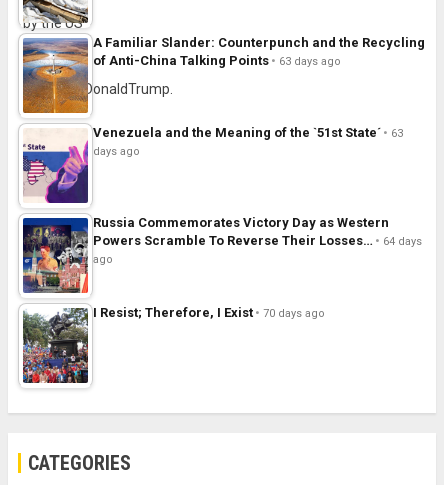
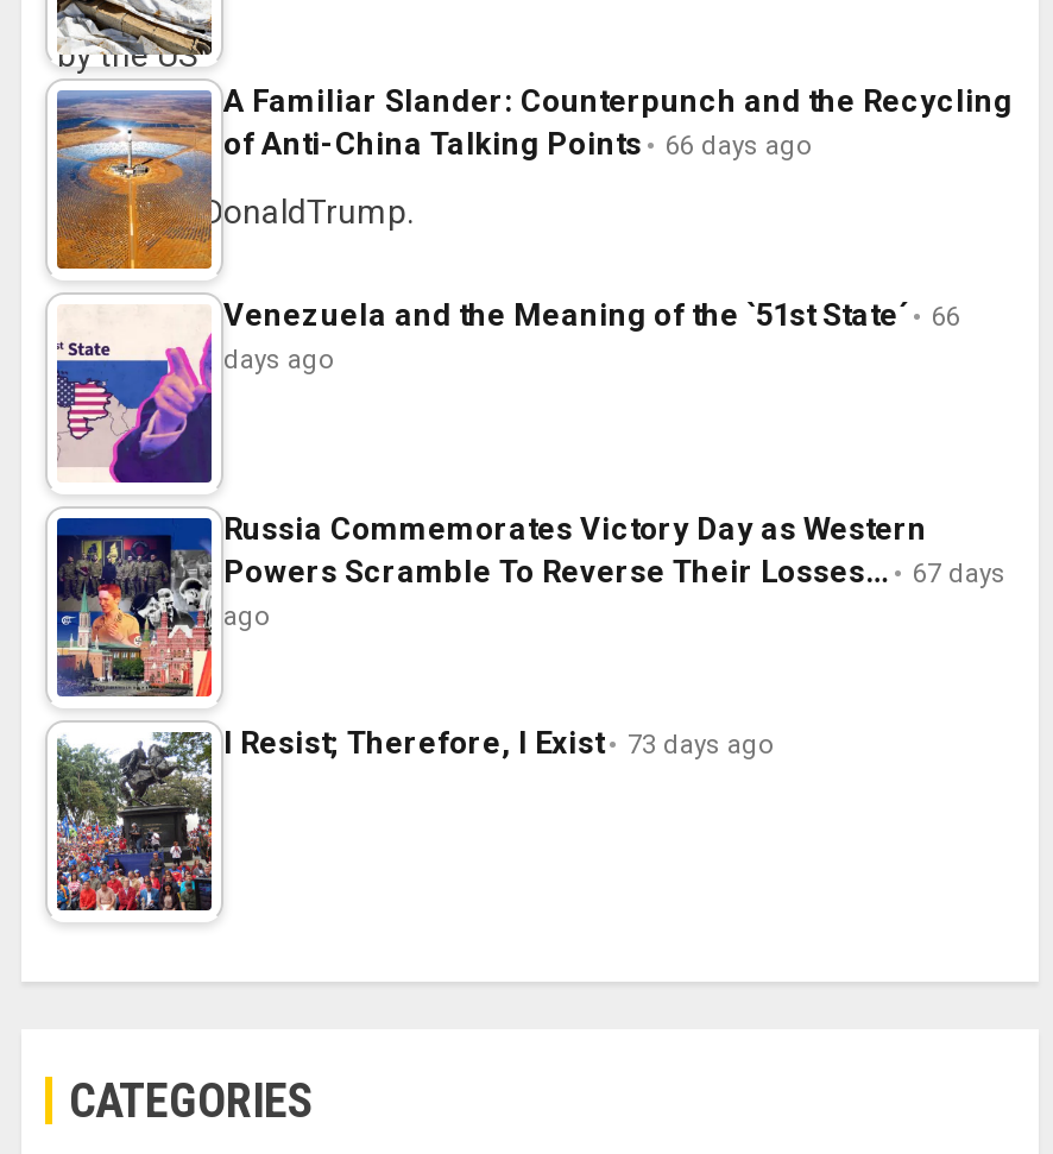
- of Anti-China Talking Points 63 days ago
+ of Anti-China Talking Points 66 days ago

- Venezuela and the Meaning of the `51st State´ 63
+ Venezuela and the Meaning of the `51st State´ 66

- Powers Scramble To Reverse Their Losses… 64 days
+ Powers Scramble To Reverse Their Losses… 67 days

- I Resist; Therefore, I Exist 70 days ago
+ I Resist; Therefore, I Exist 73 days ago
